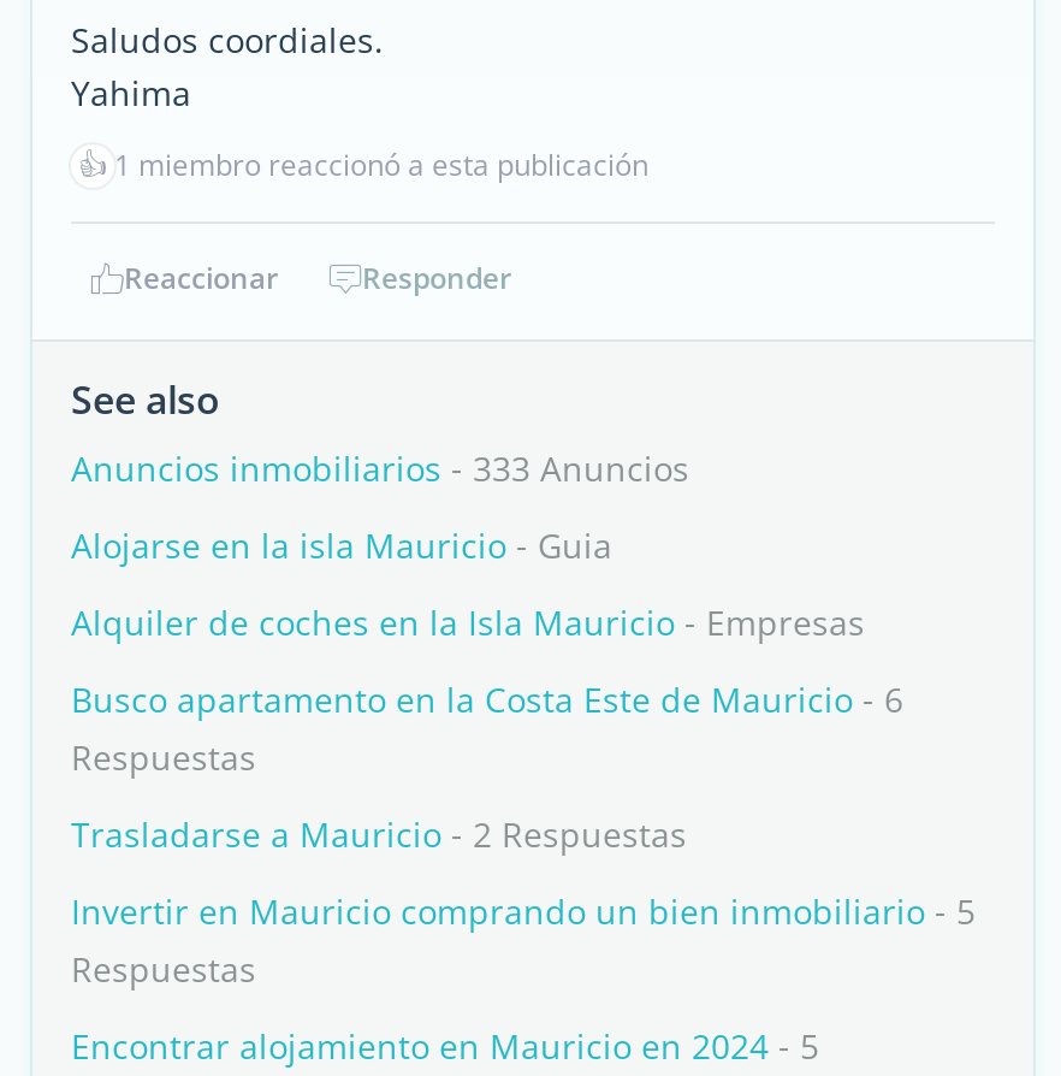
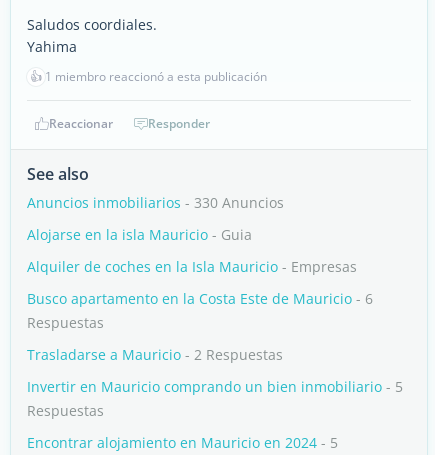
- Anuncios inmobiliarios - 333 Anuncios
+ Anuncios inmobiliarios - 330 Anuncios
